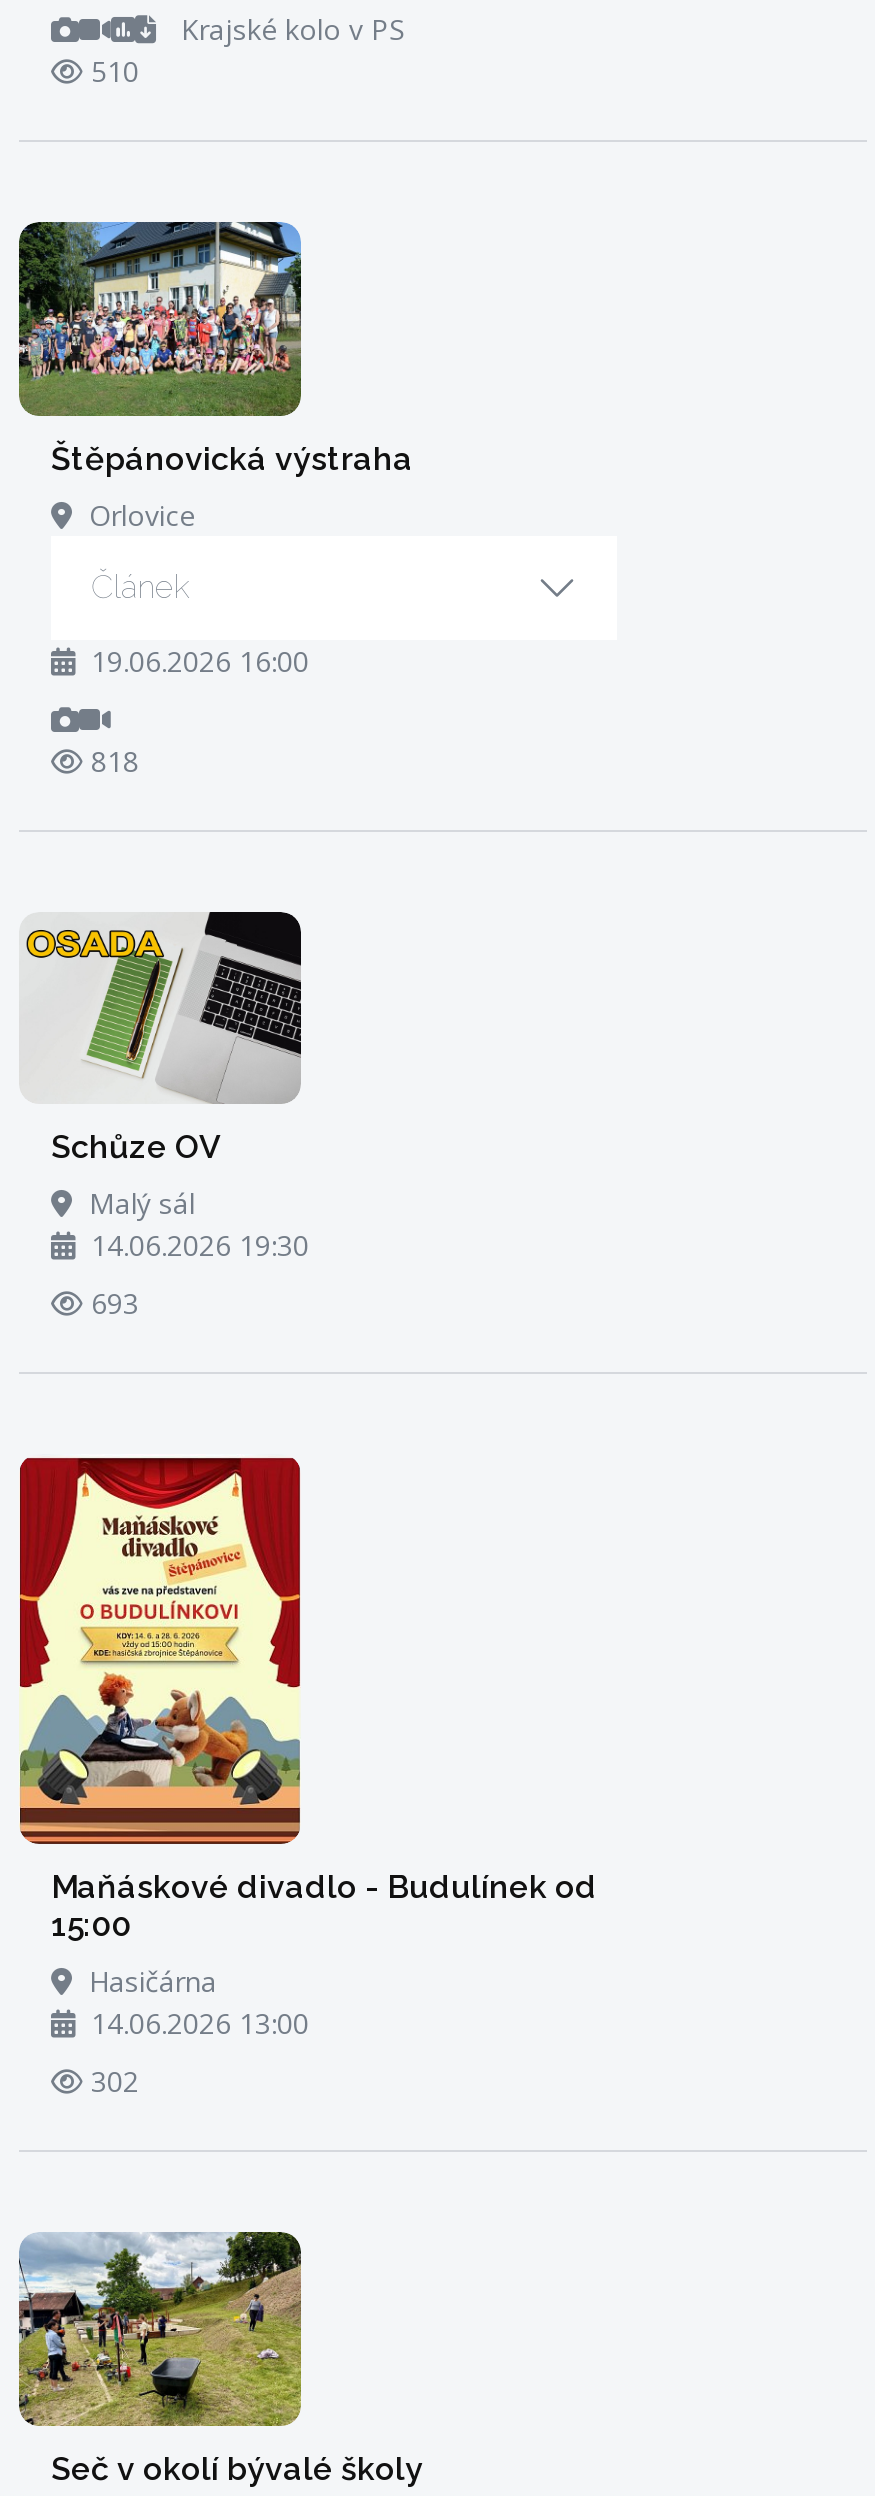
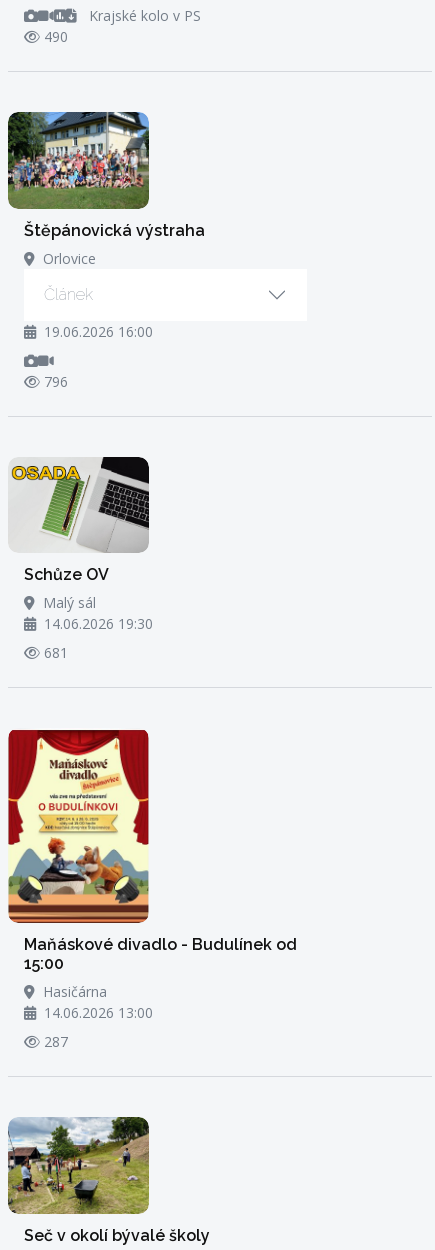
- 510
+ 490

- 818
+ 796

- 693
+ 681

- 302
+ 287
